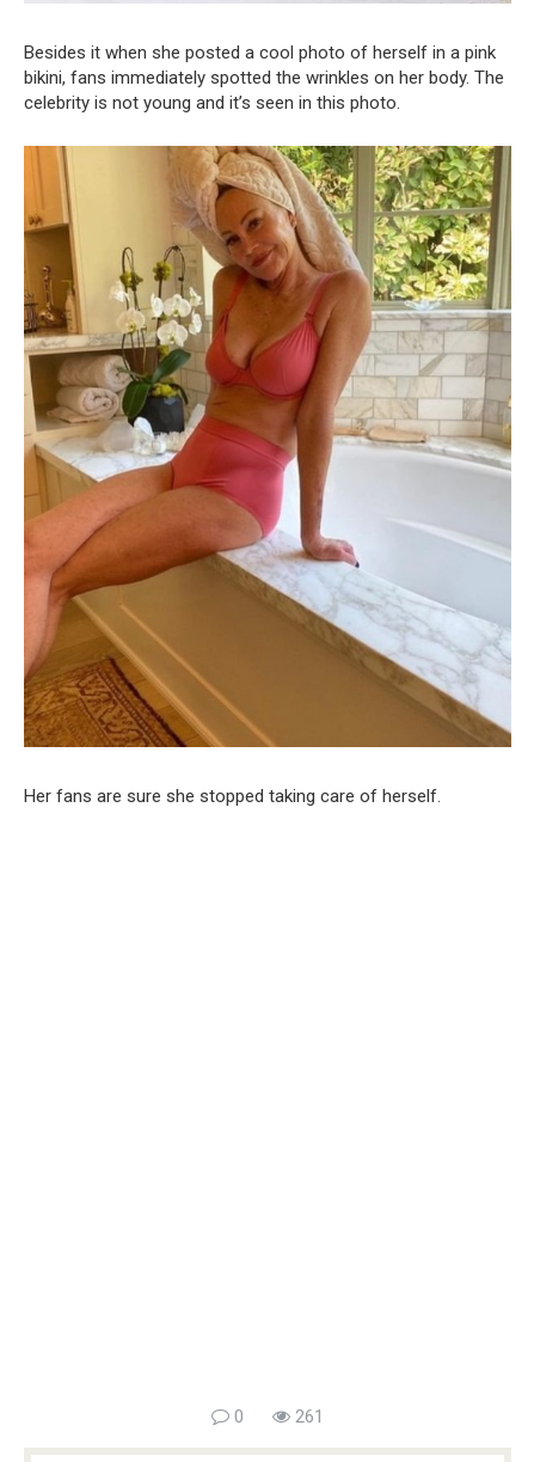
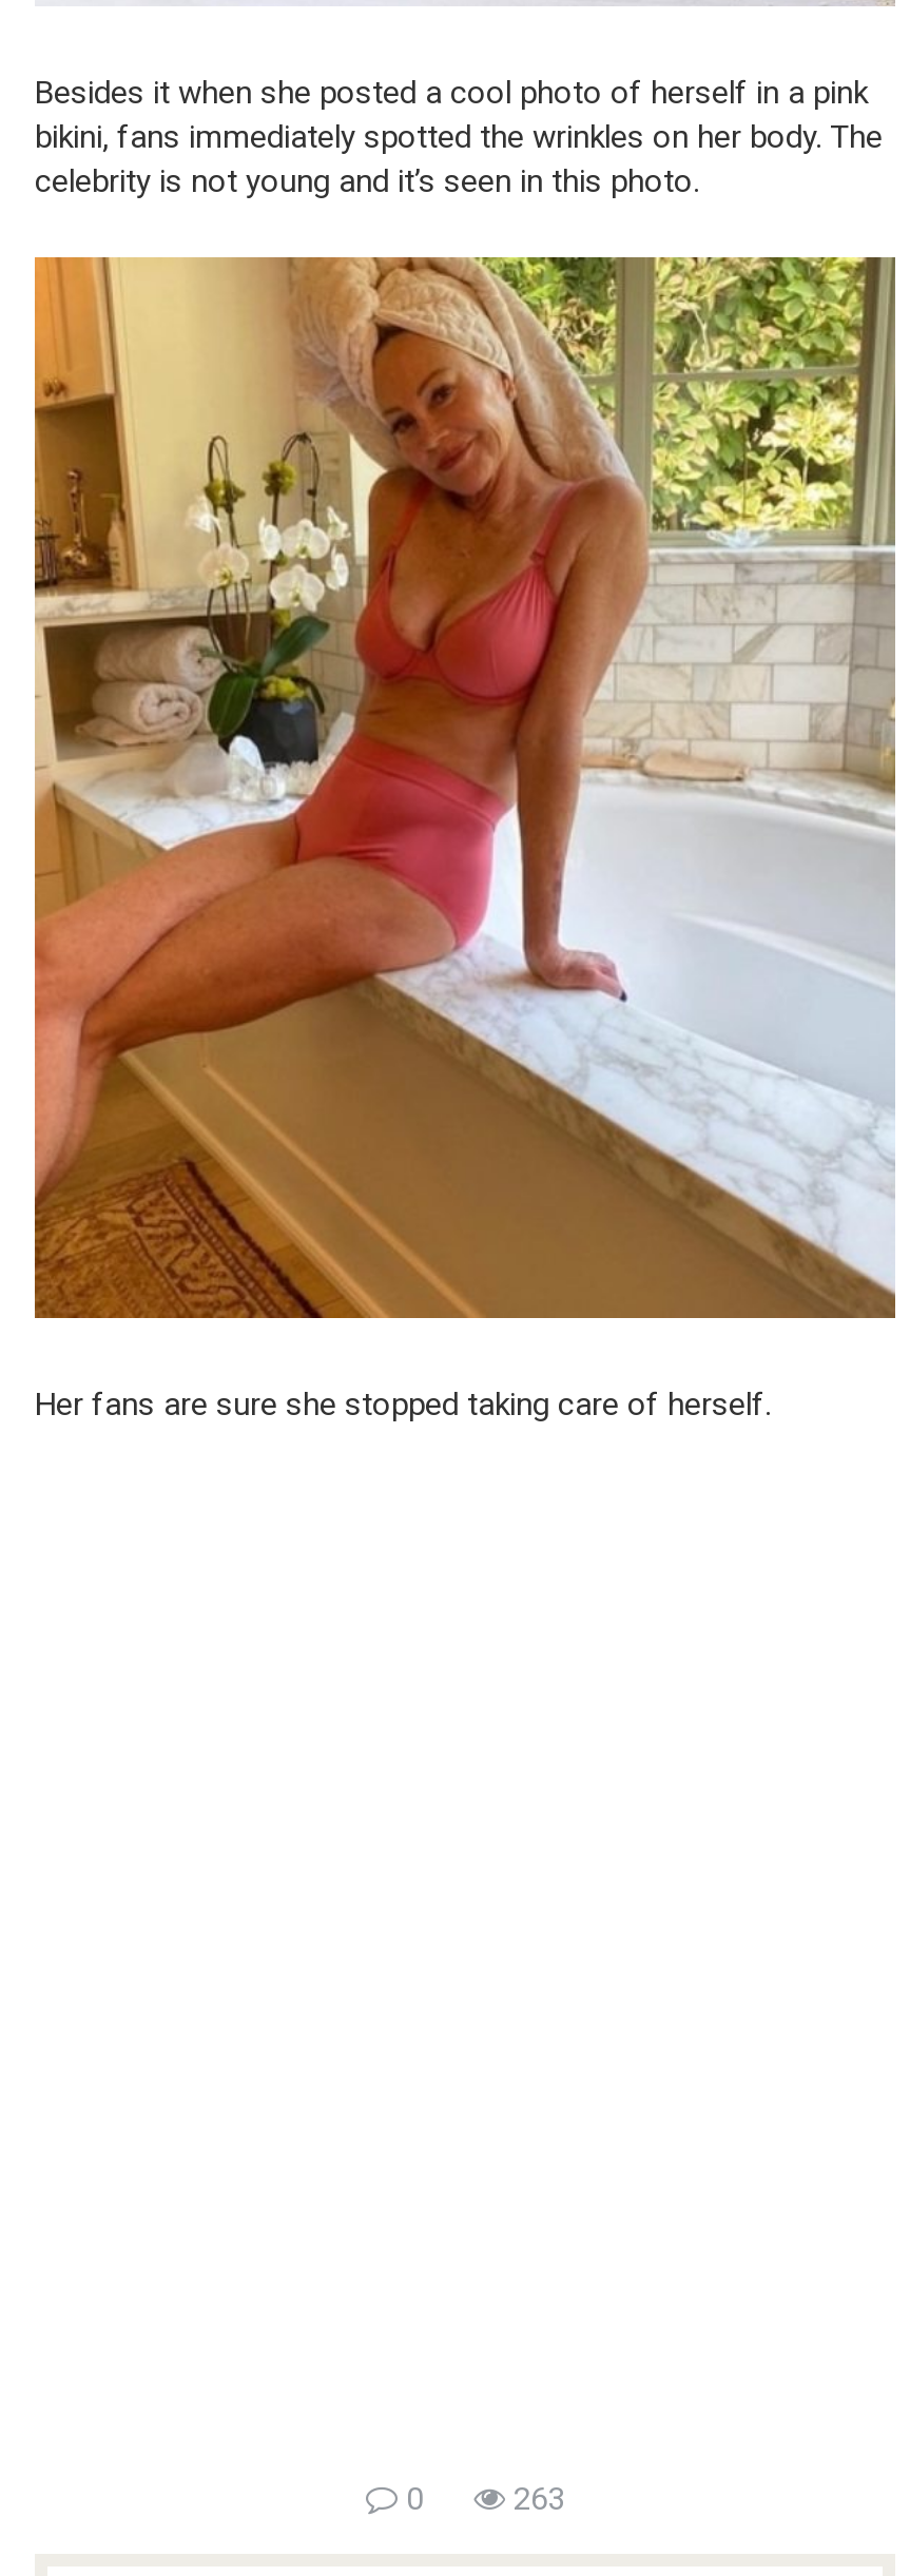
- 261
+ 263
